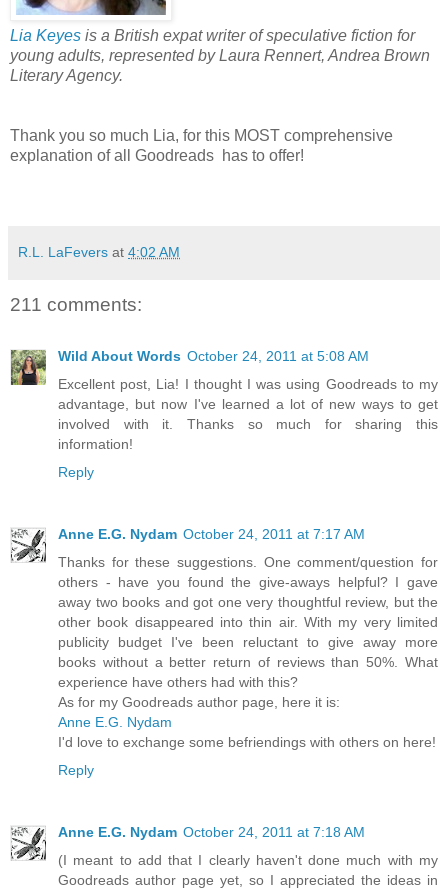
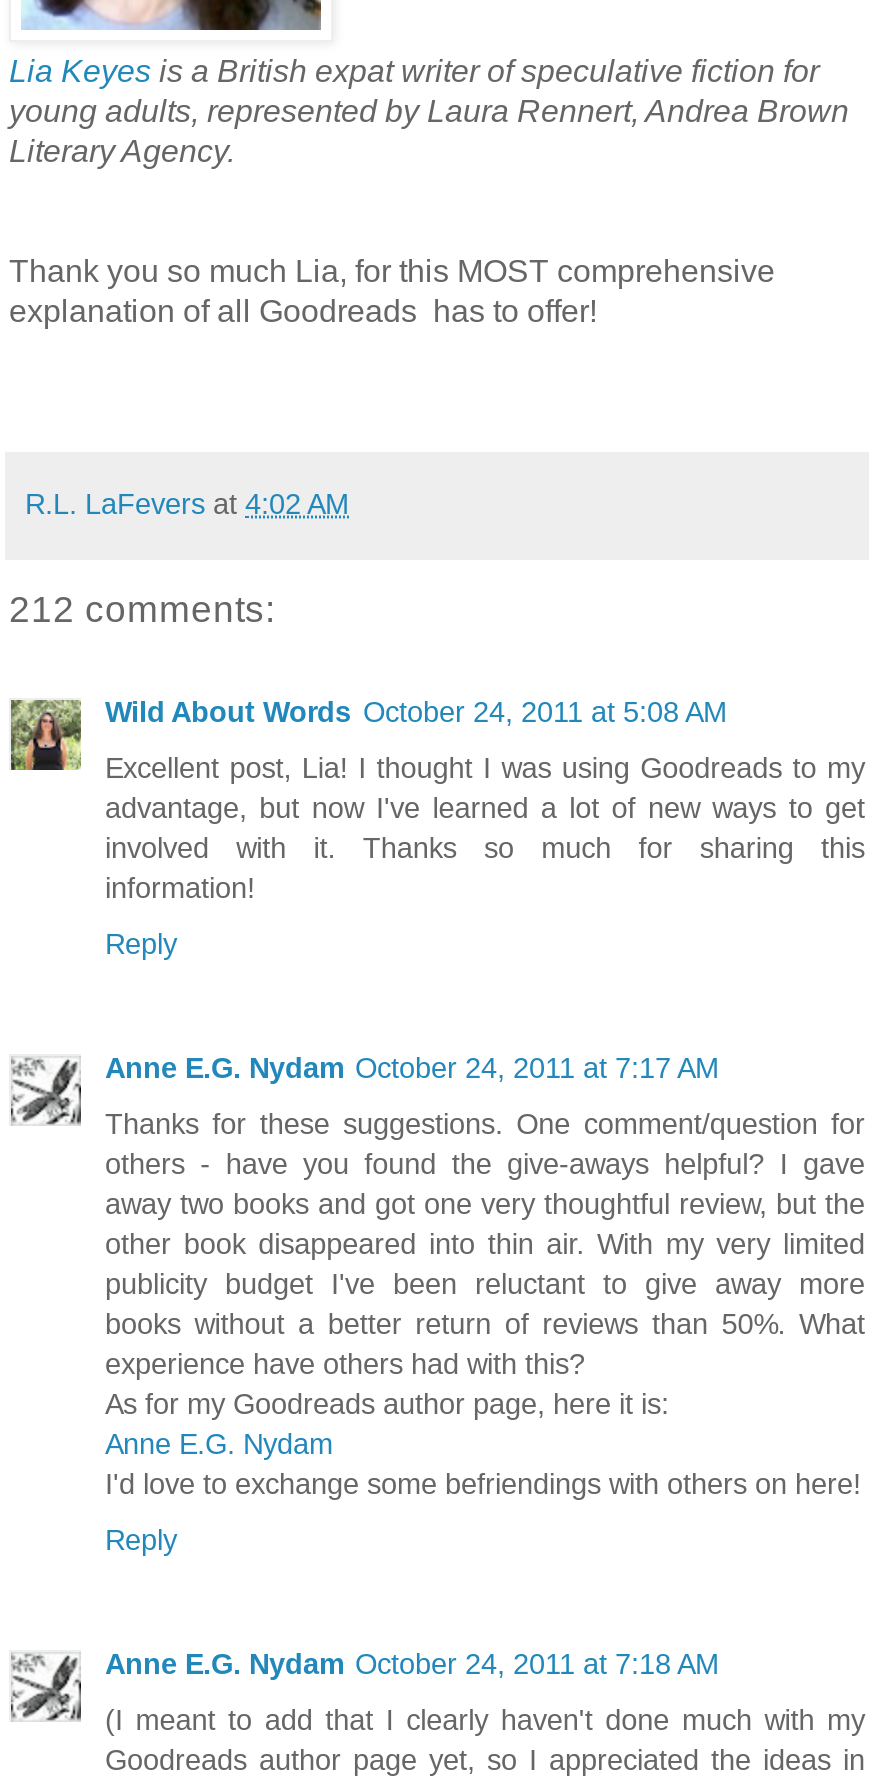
- 211 comments:
+ 212 comments:
